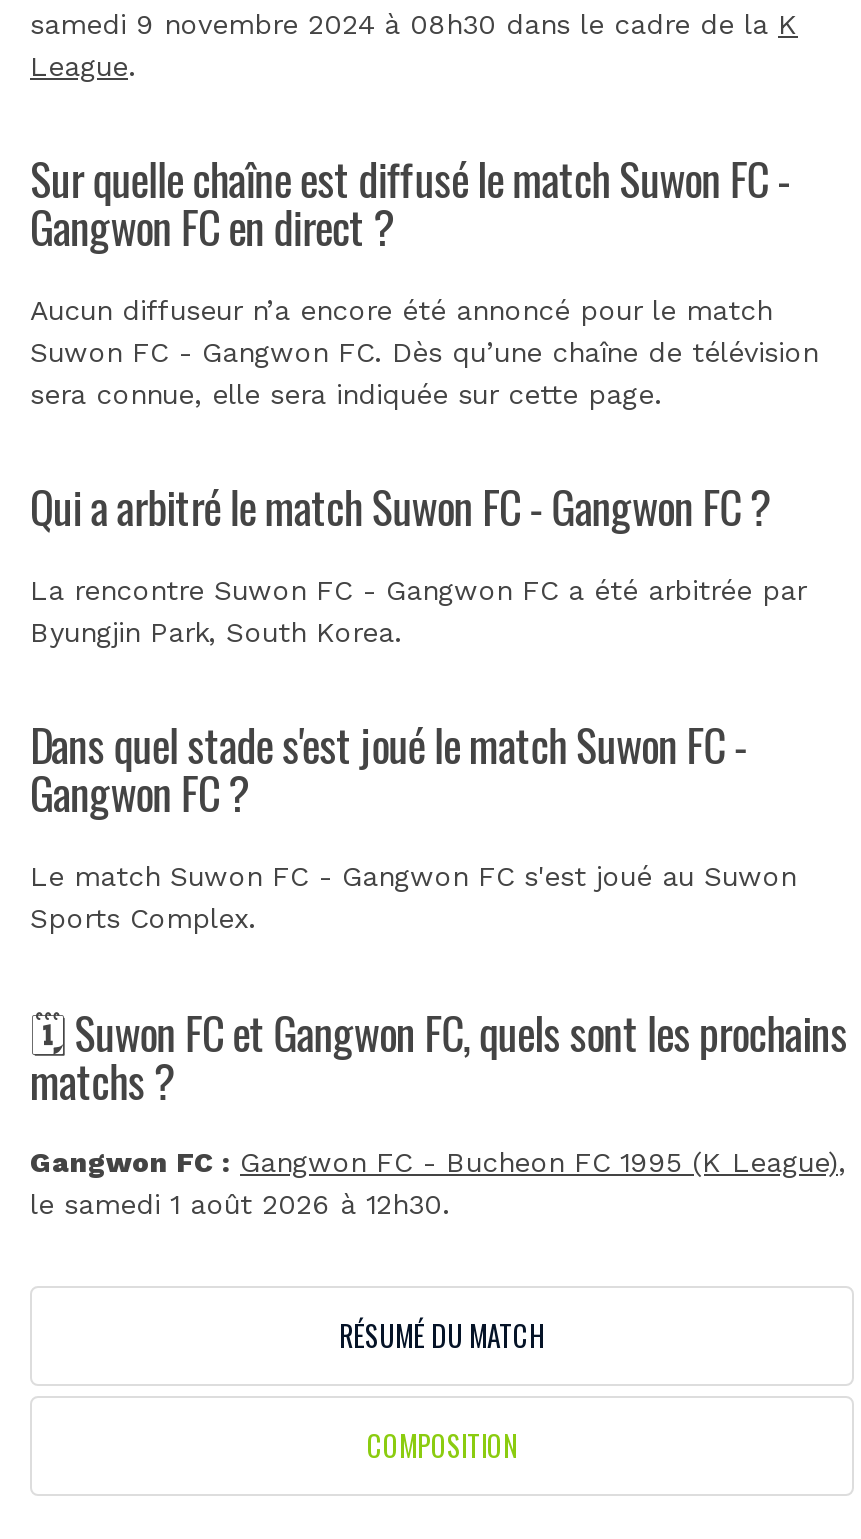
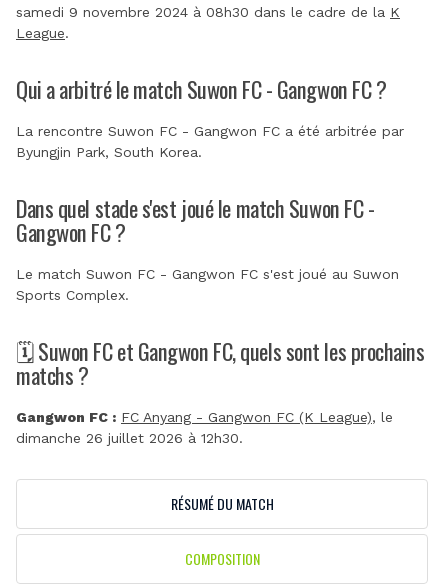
- Sur quelle chaîne est diffusé le match Suwon FC -
- Gangwon FC en direct ?
- Aucun diffuseur n’a encore été annoncé pour le match
- Suwon FC - Gangwon FC. Dès qu’une chaîne de télévision
- sera connue, elle sera indiquée sur cette page.

- Gangwon FC : Gangwon FC - Bucheon FC 1995 (K League),
- le samedi 1 août 2026 à 12h30.
+ Gangwon FC : FC Anyang - Gangwon FC (K League), le
+ dimanche 26 juillet 2026 à 12h30.
